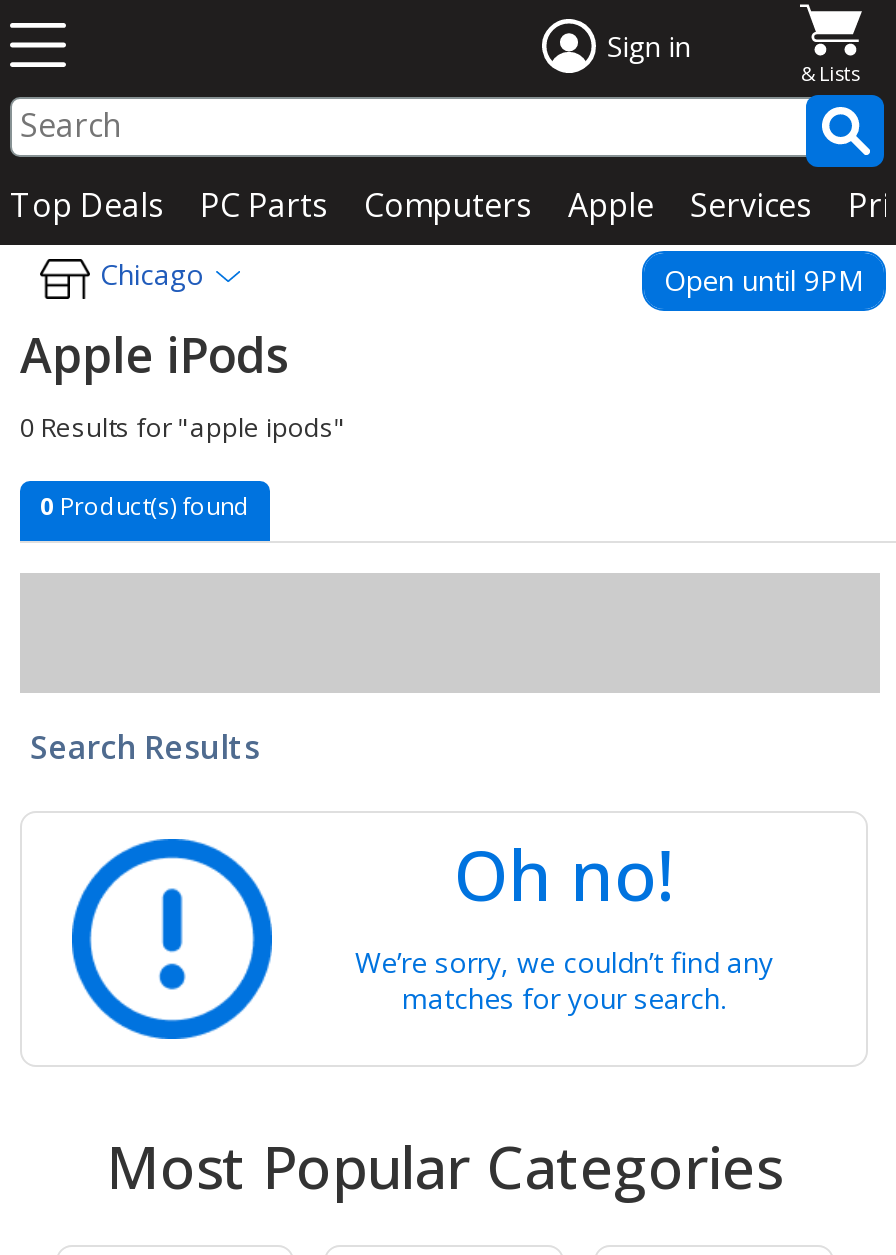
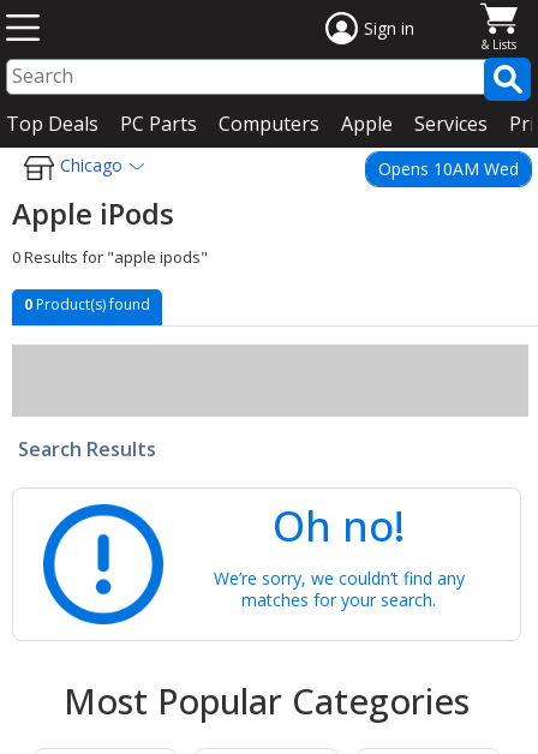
- Open until 9PM
+ Opens 10AM Wed
